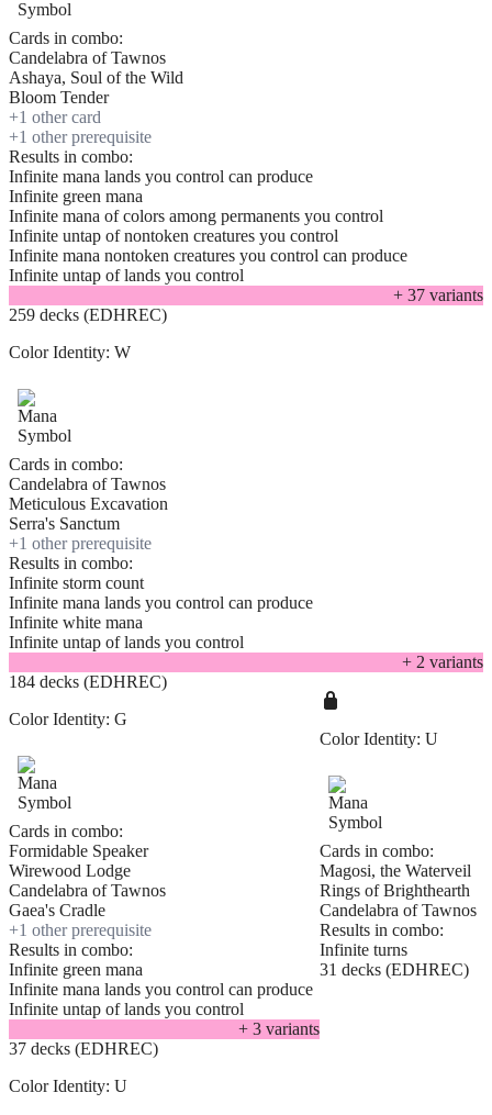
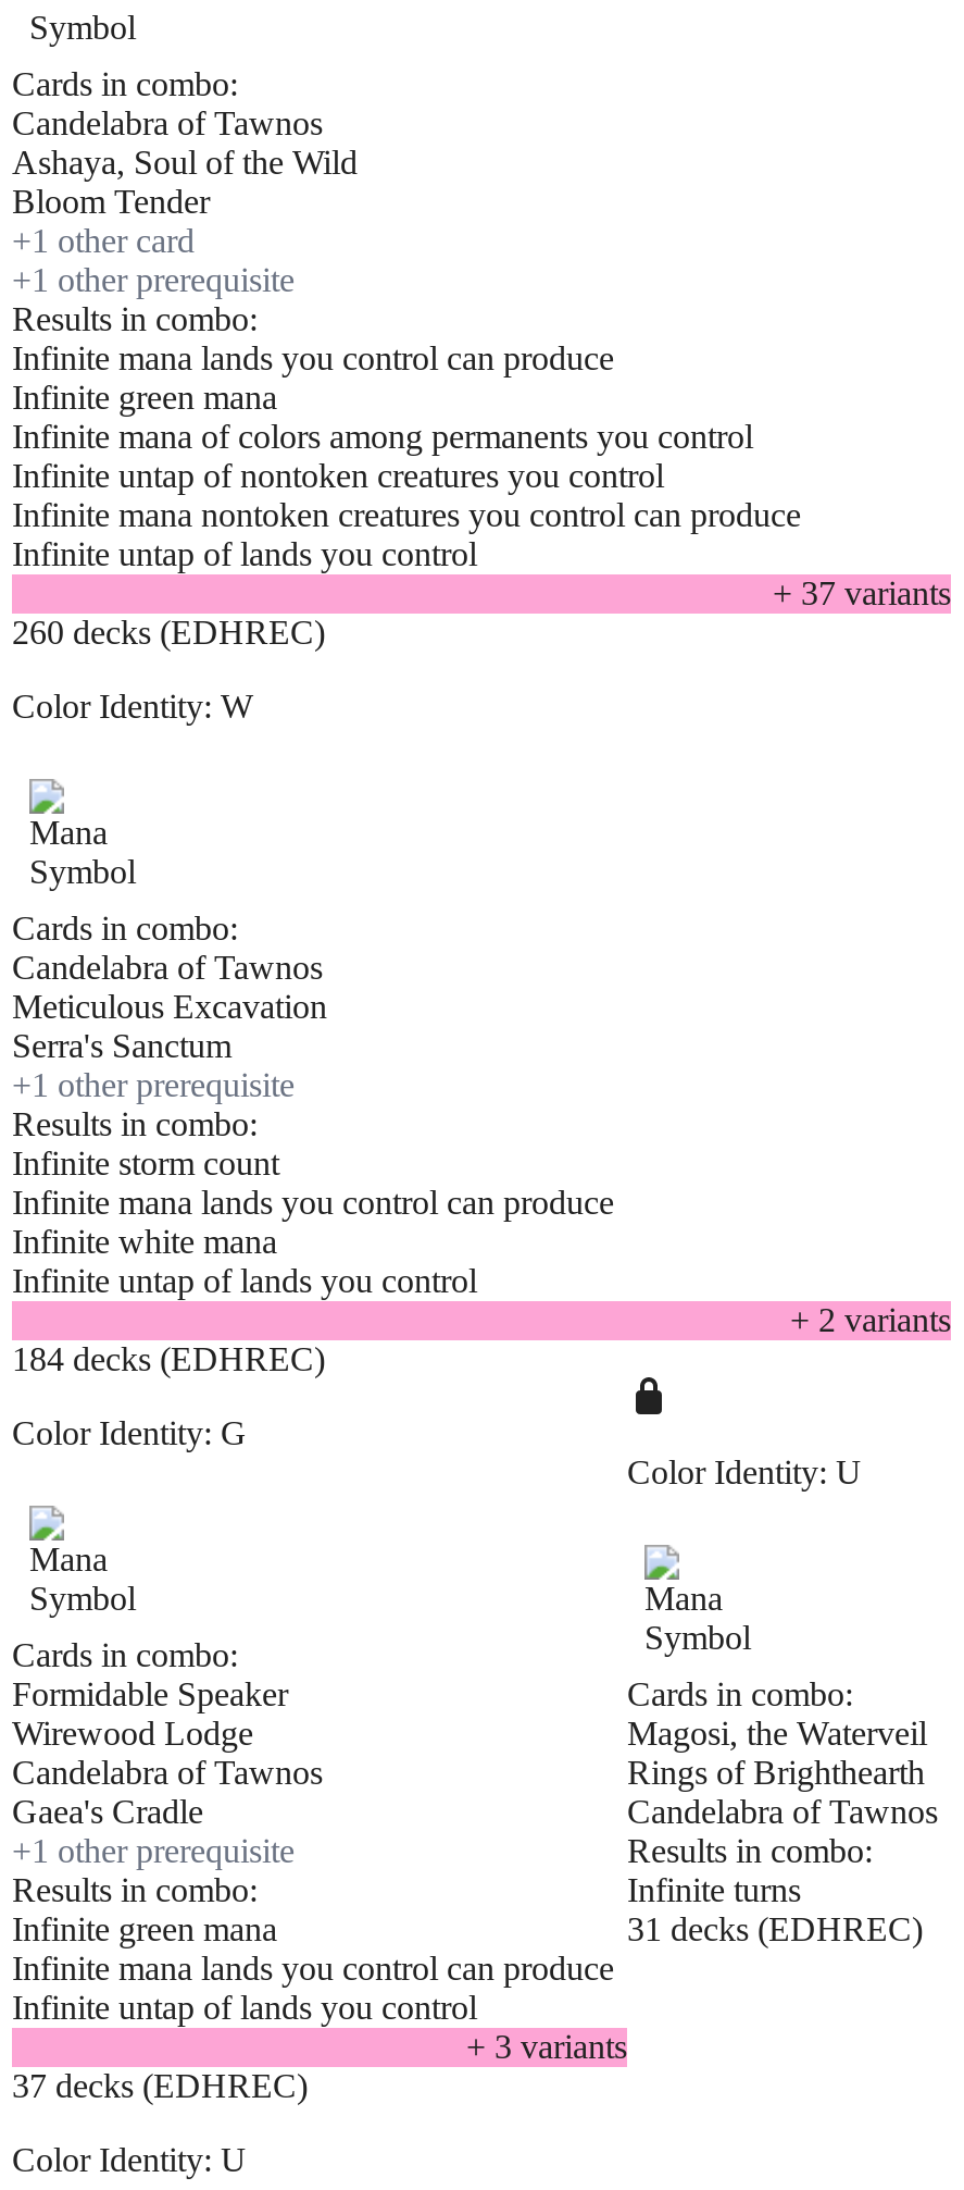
- 259 decks (EDHREC)
+ 260 decks (EDHREC)
